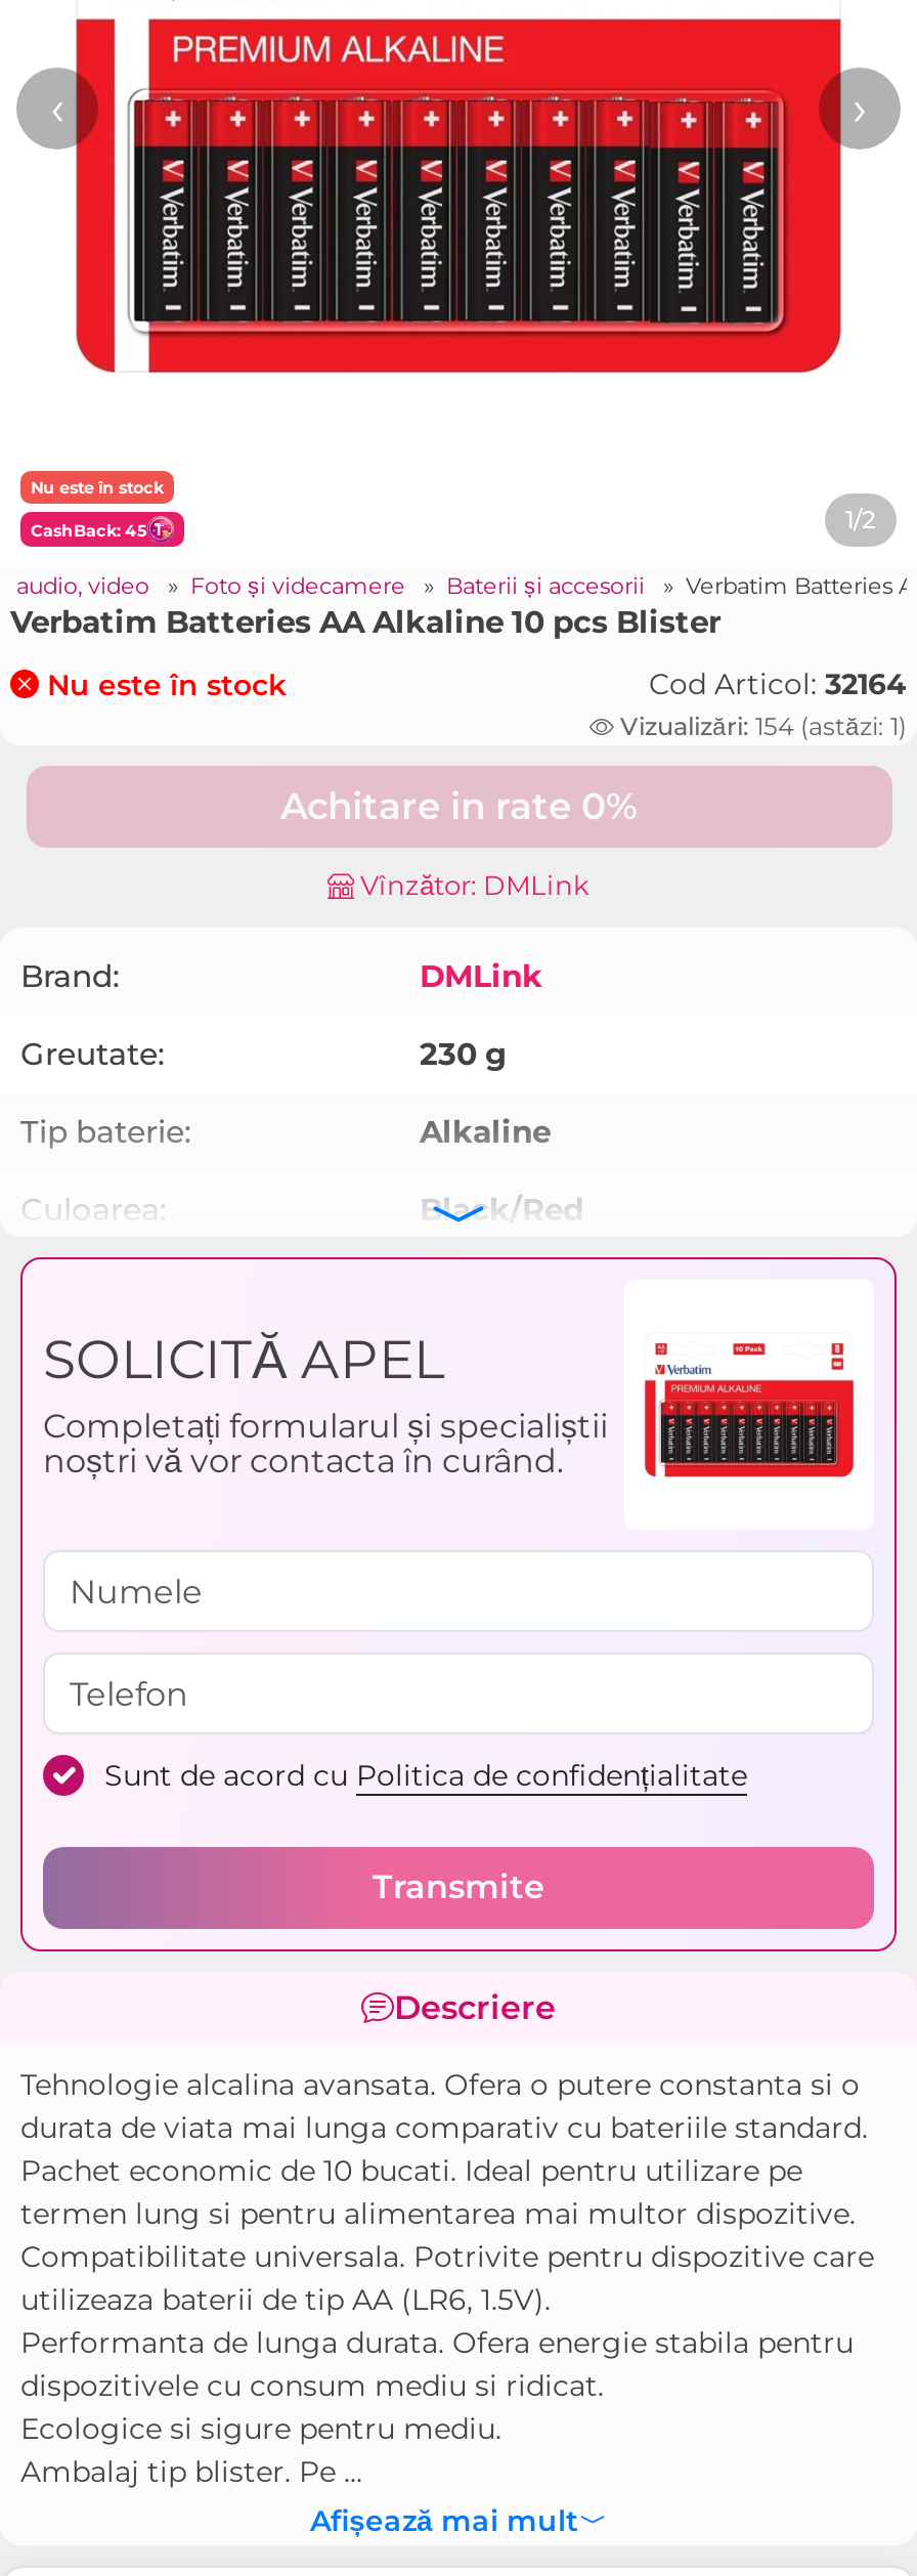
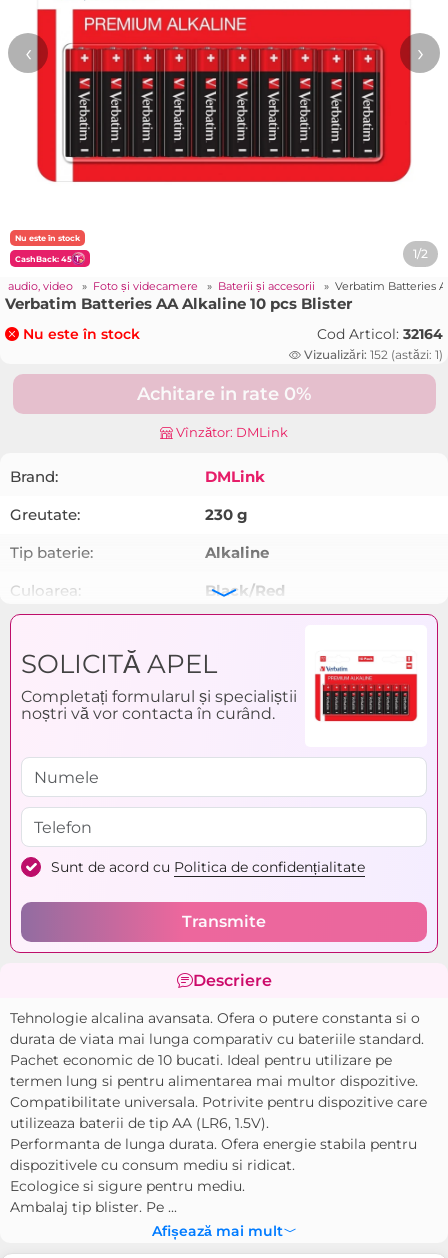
- Vizualizări: 154 (astăzi: 1)
+ Vizualizări: 152 (astăzi: 1)
